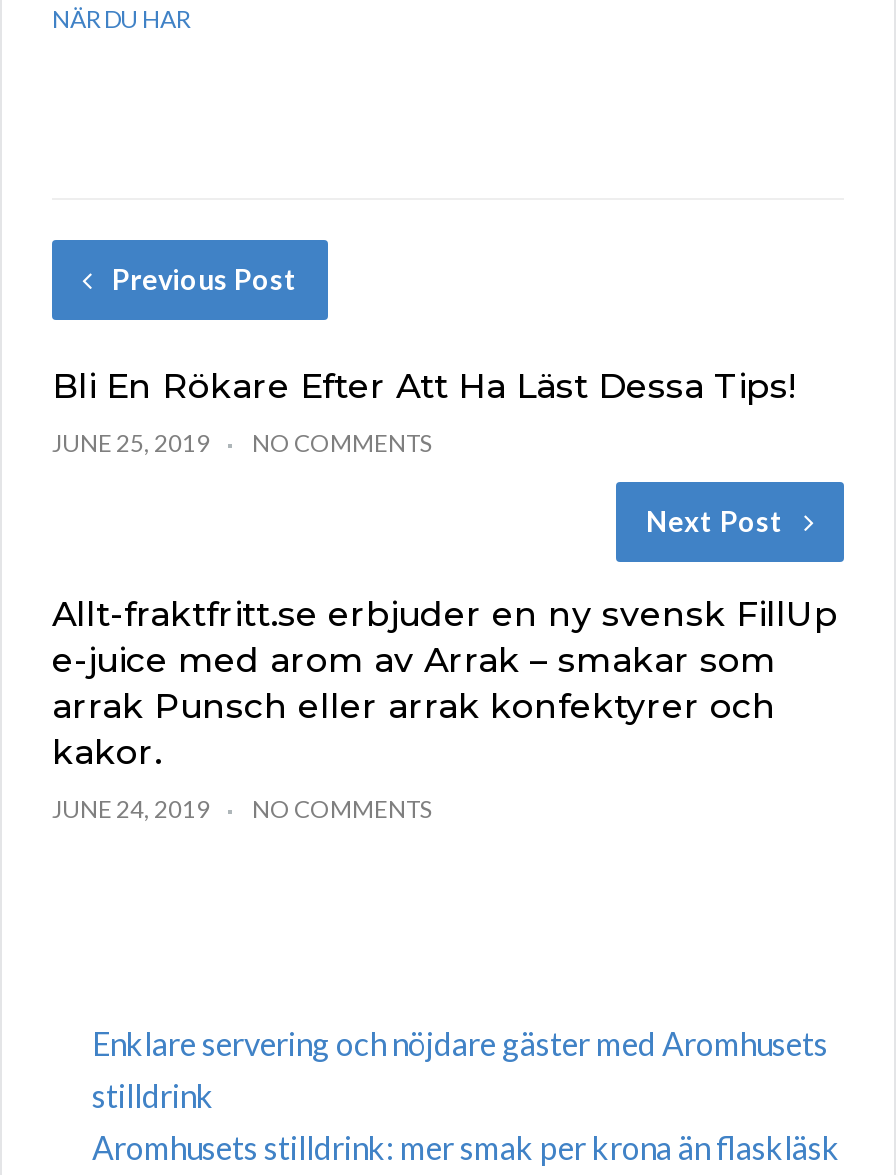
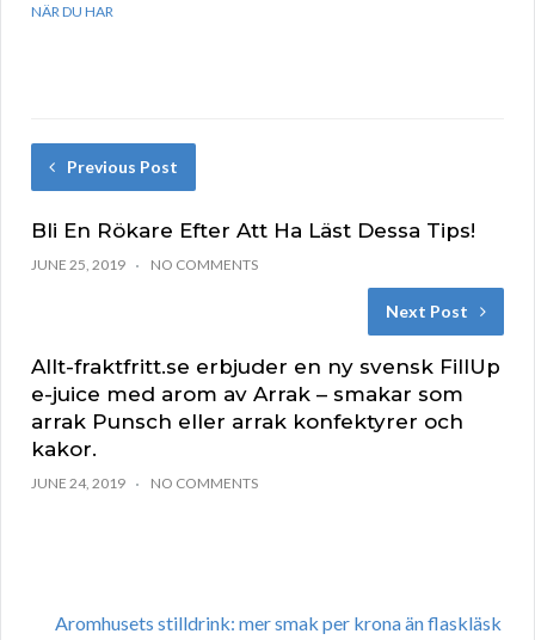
- Enklare servering och nöjdare gäster med Aromhusets
- stilldrink
